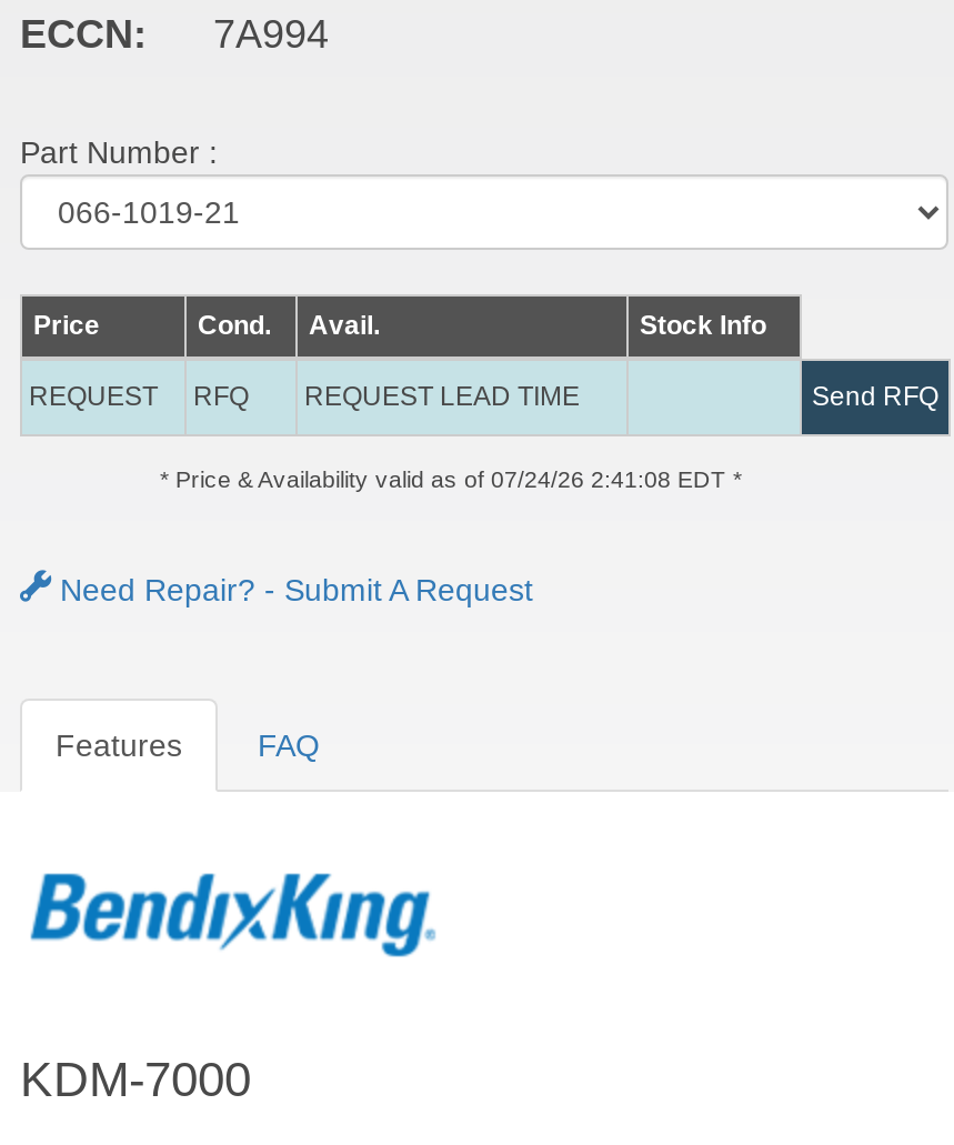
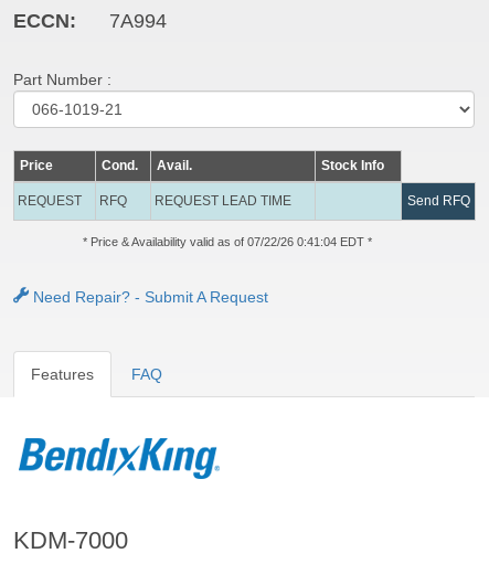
- * Price & Availability valid as of 07/24/26 2:41:08 EDT *
+ * Price & Availability valid as of 07/22/26 0:41:04 EDT *
